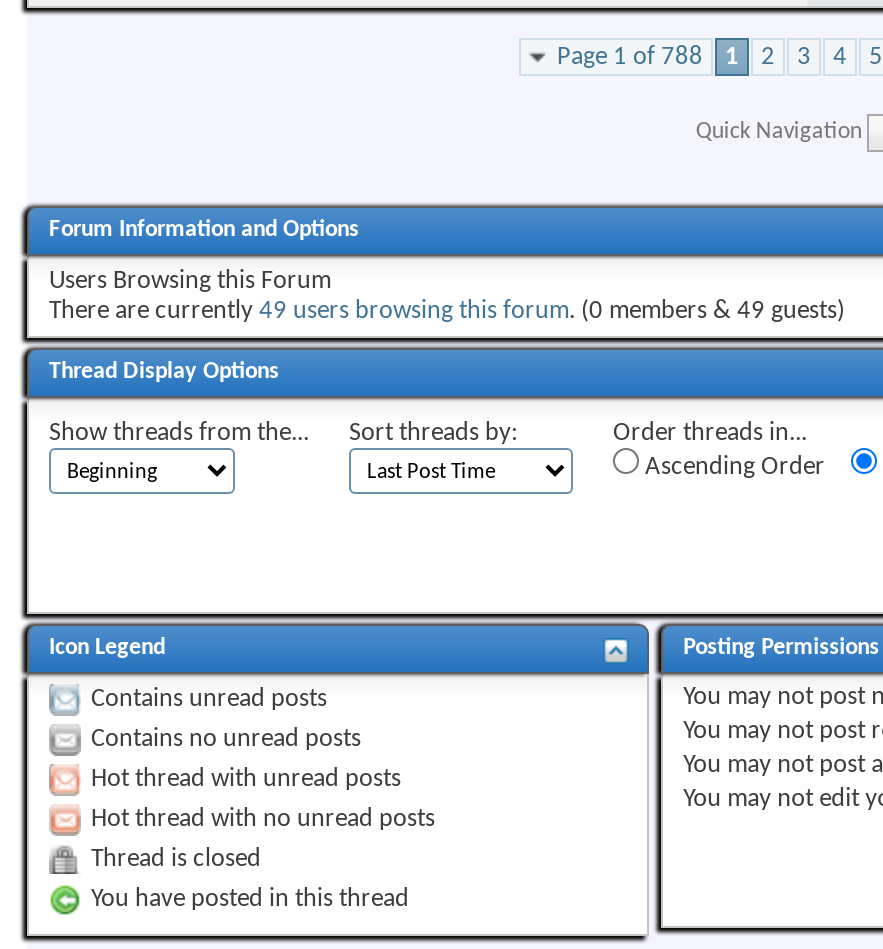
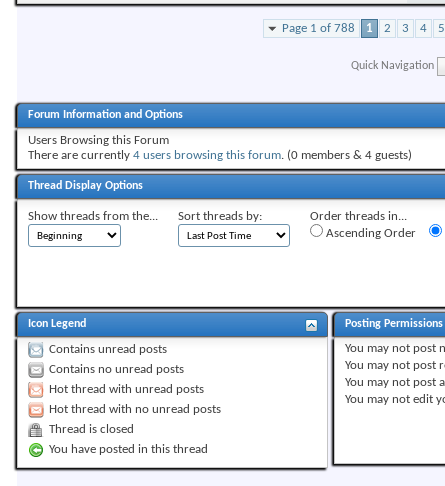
- There are currently 49 users browsing this forum. (0 members & 49 guests)
+ There are currently 4 users browsing this forum. (0 members & 4 guests)
